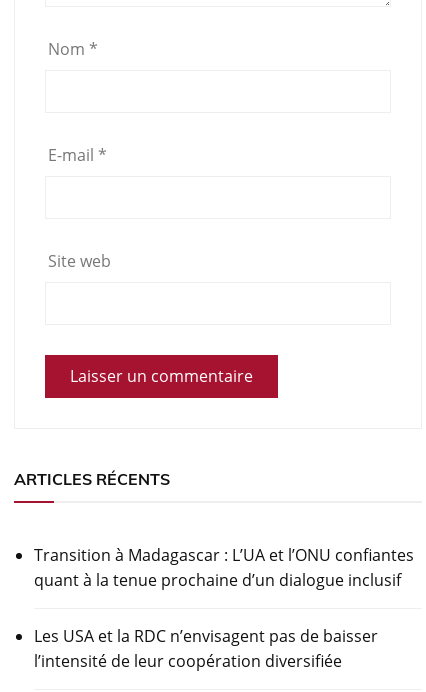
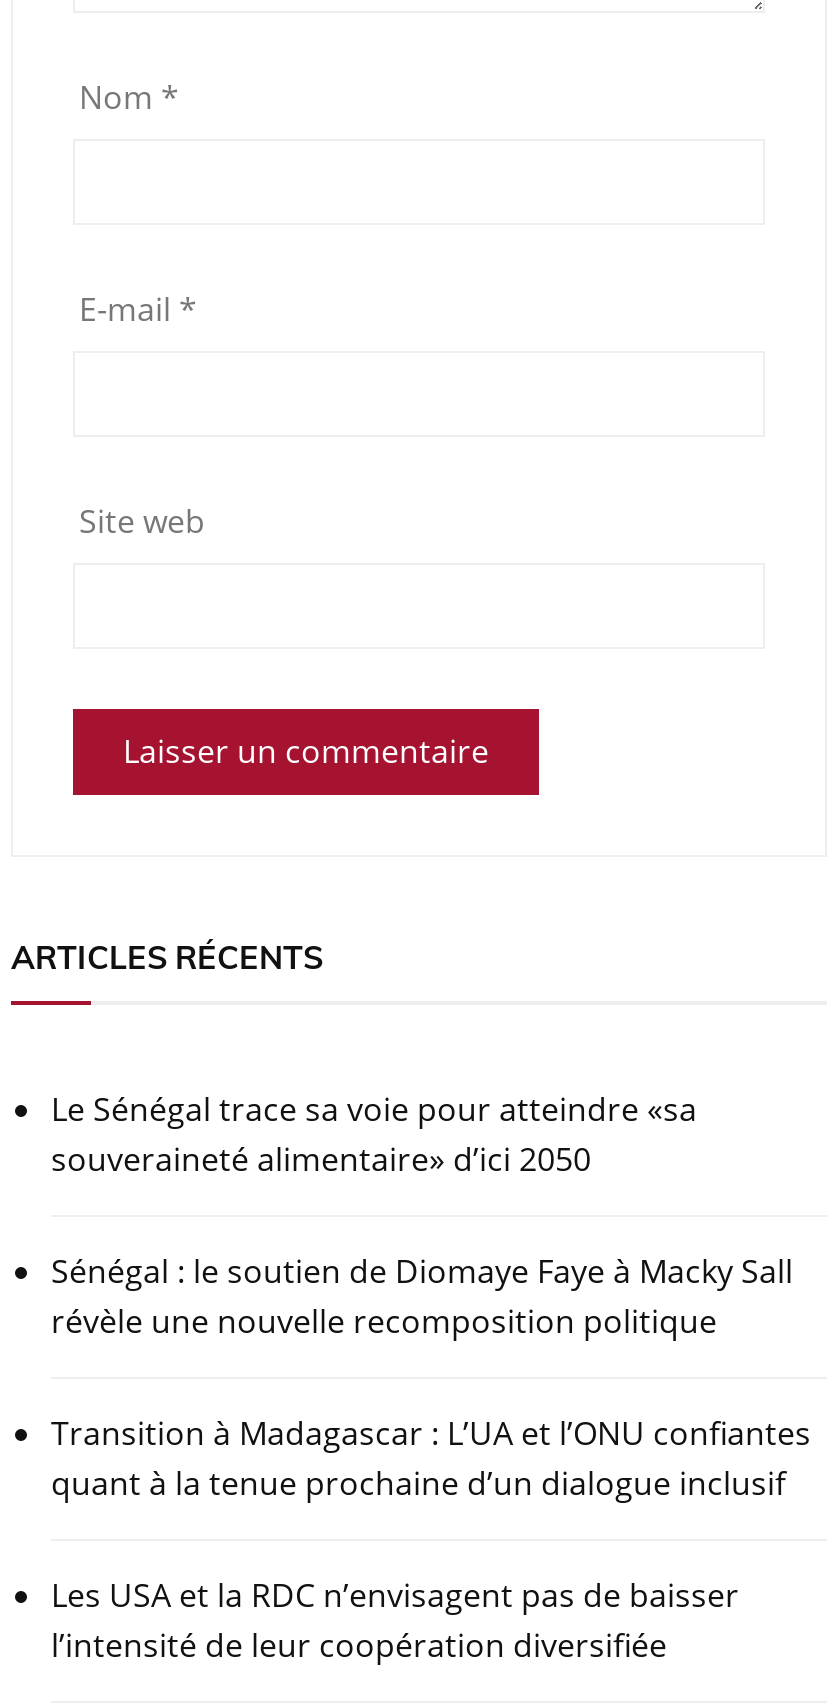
+ Le Sénégal trace sa voie pour atteindre «sa
+ souveraineté alimentaire» d’ici 2050
+ Sénégal : le soutien de Diomaye Faye à Macky Sall
+ révèle une nouvelle recomposition politique
